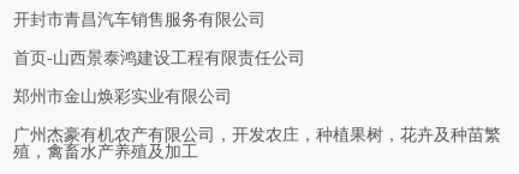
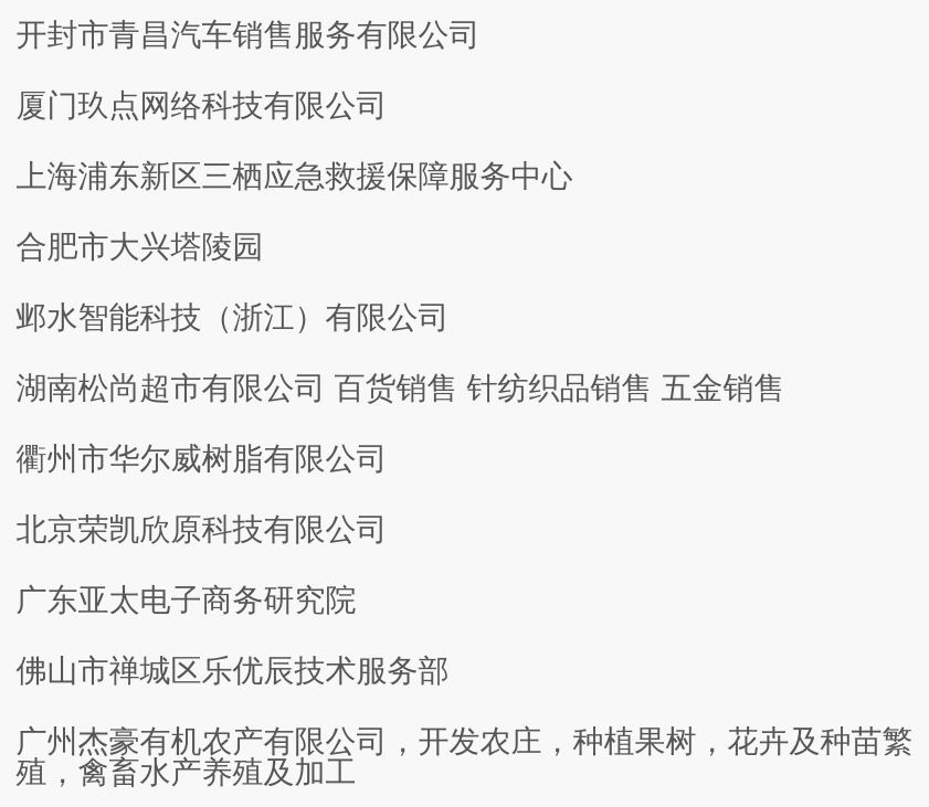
- 首页-山西景泰鸿建设工程有限责任公司
- 郑州市金山焕彩实业有限公司
+ 厦门玖点网络科技有限公司
+ 上海浦东新区三栖应急救援保障服务中心
+ 合肥市大兴塔陵园
+ 邺水智能科技（浙江）有限公司
+ 湖南松尚超市有限公司 百货销售 针纺织品销售 五金销售
+ 衢州市华尔威树脂有限公司
+ 北京荣凯欣原科技有限公司
+ 广东亚太电子商务研究院
+ 佛山市禅城区乐优辰技术服务部
